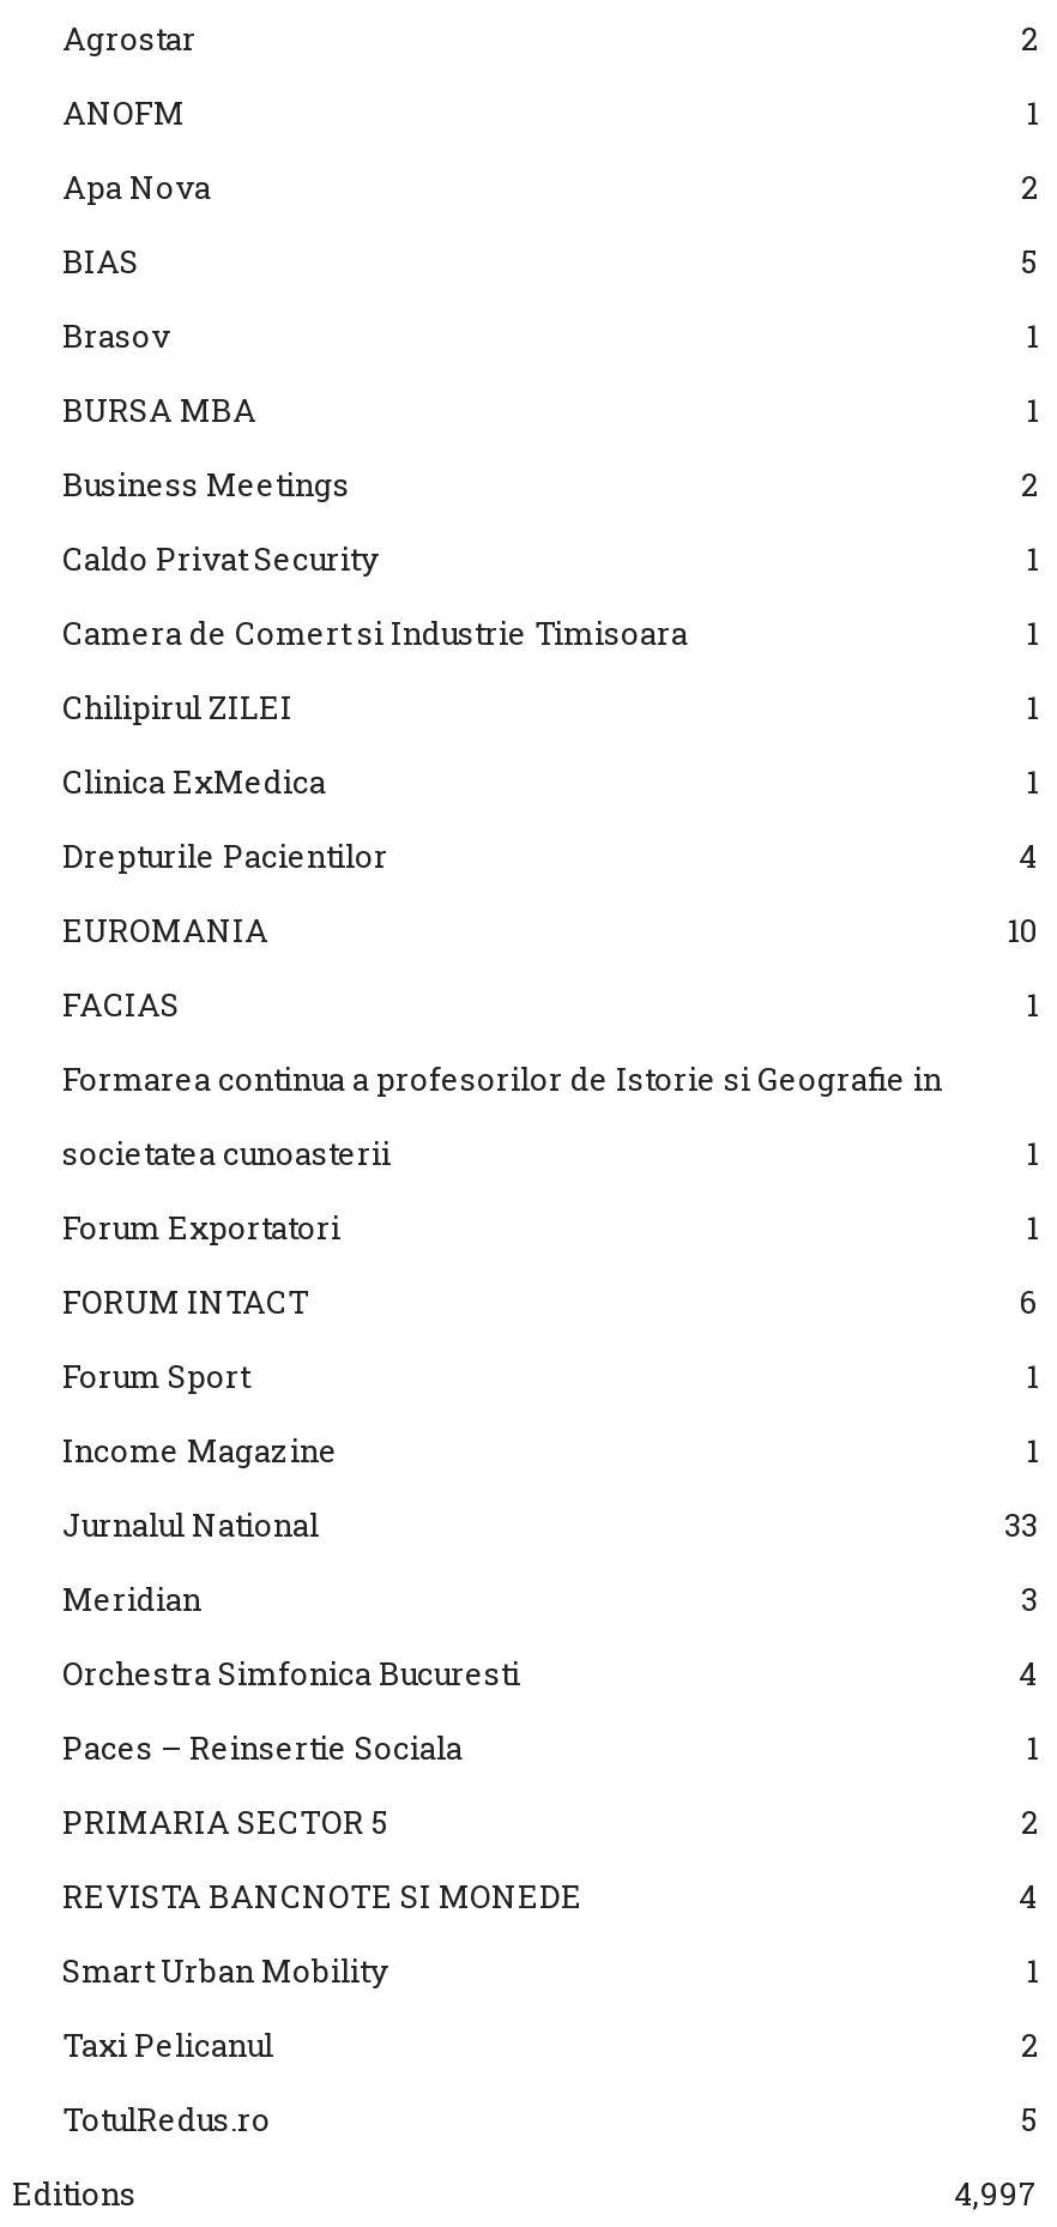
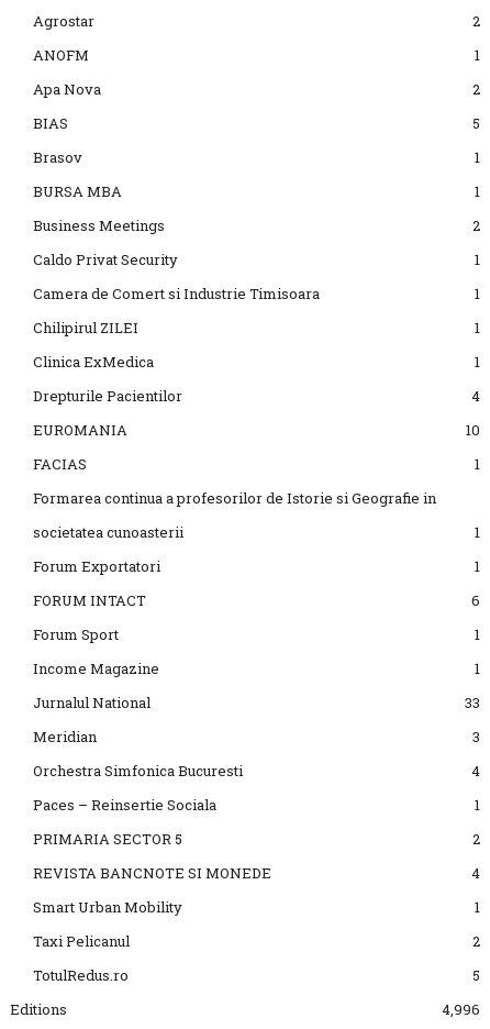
- 4,997
+ 4,996
